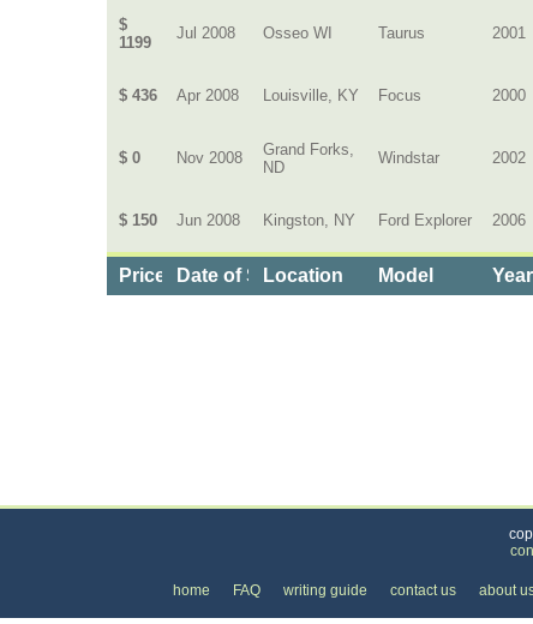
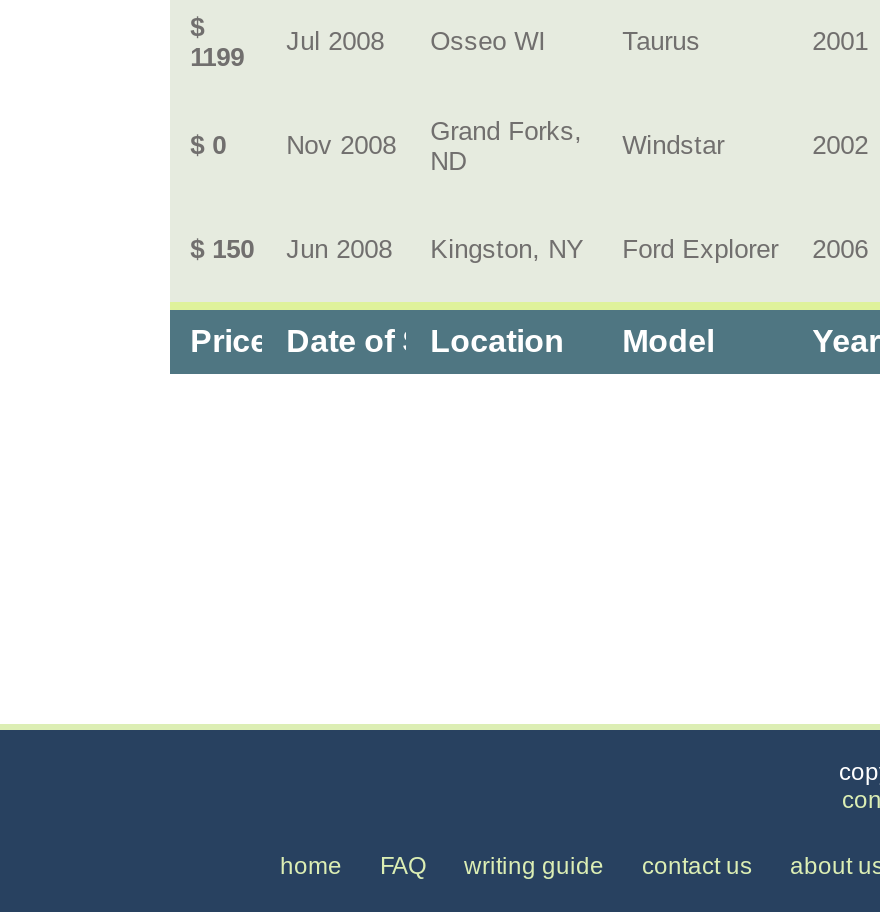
- $ 436
- Apr 2008
- Louisville, KY
- Focus
- 2000
